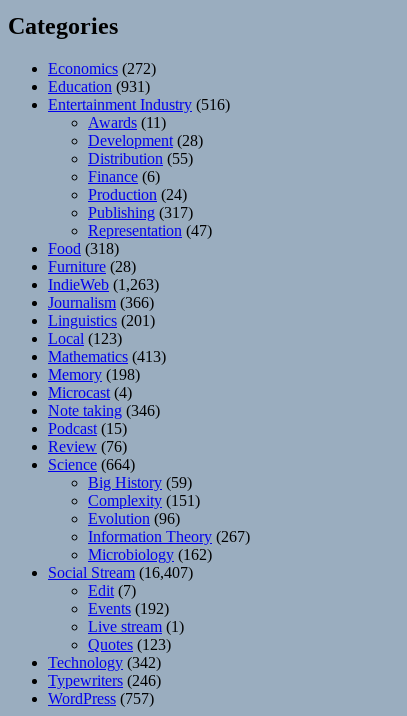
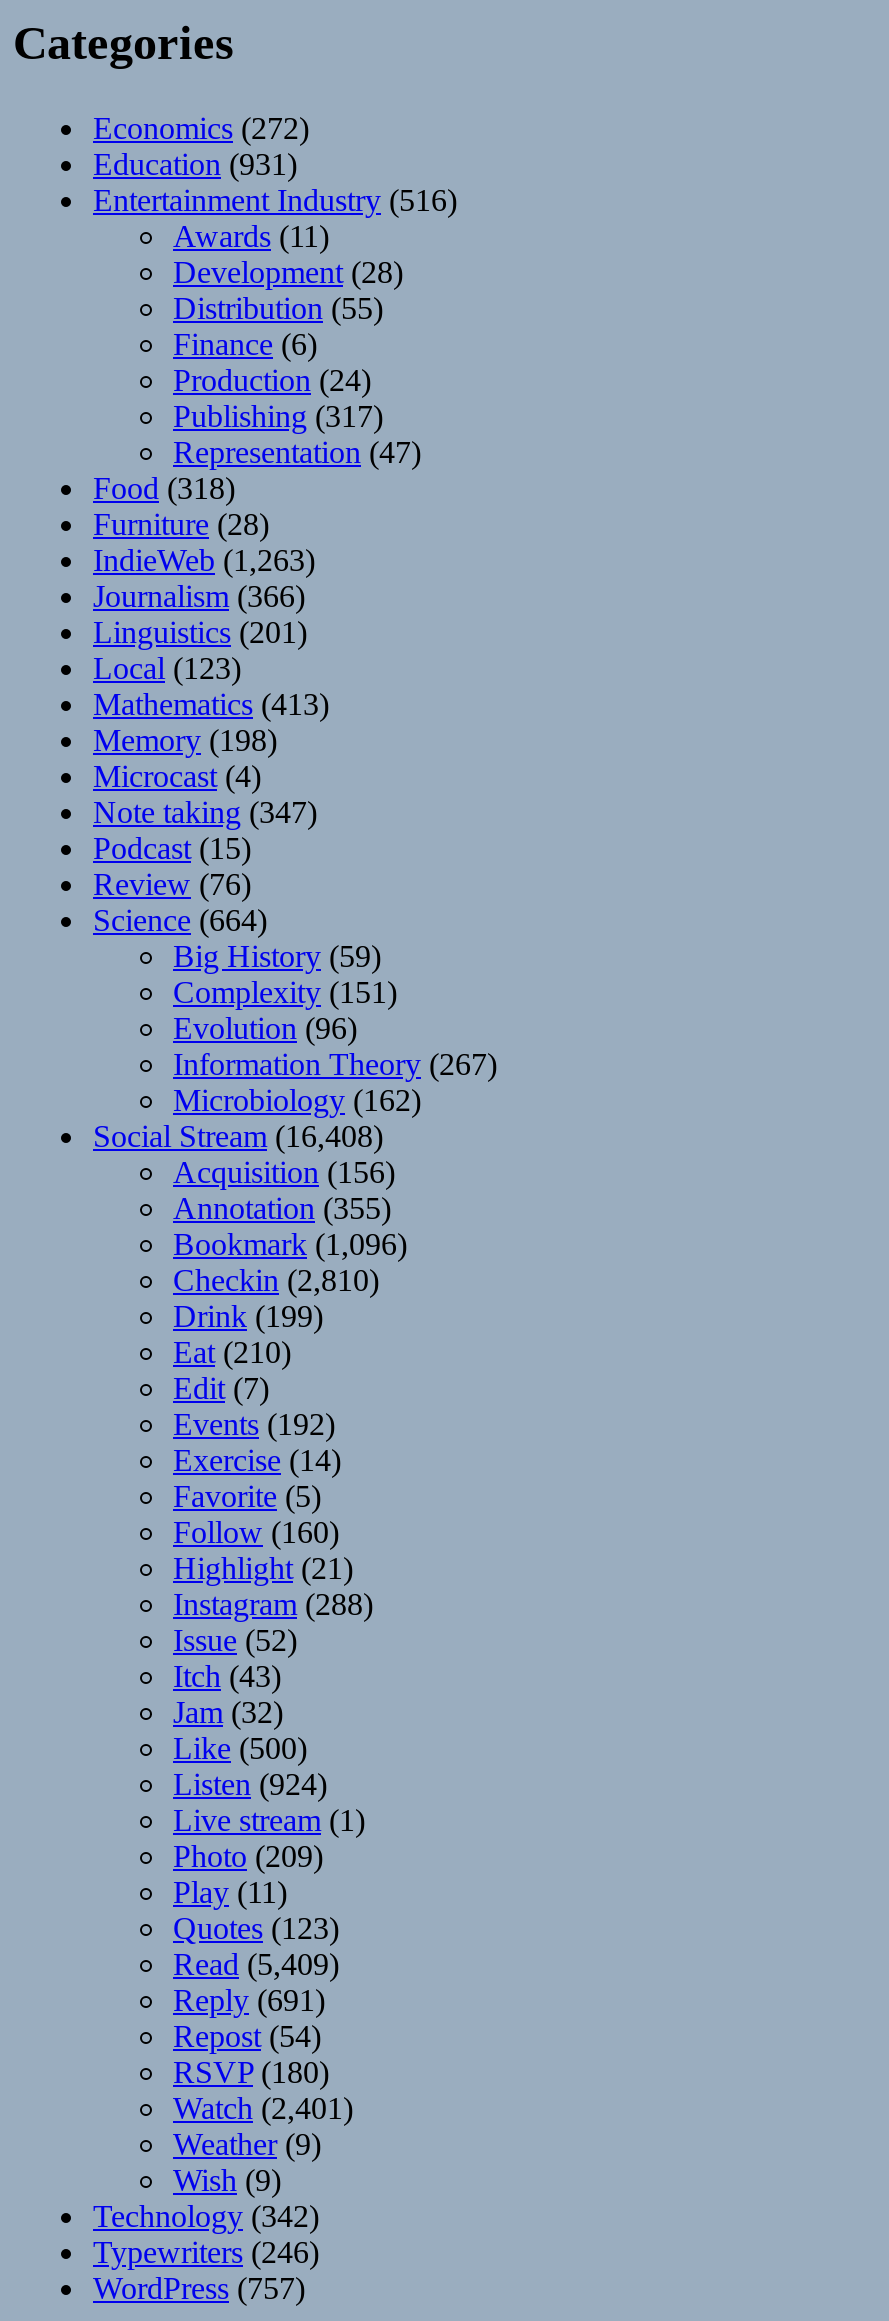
- Note taking (346)
+ Note taking (347)

- Social Stream (16,407)
+ Social Stream (16,408)
+ Acquisition (156)
+ Annotation (355)
+ Bookmark (1,096)
+ Checkin (2,810)
+ Drink (199)
+ Eat (210)

+ Exercise (14)
+ Favorite (5)
+ Follow (160)
+ Highlight (21)
+ Instagram (288)
+ Issue(52)
+ Itch (43)
+ Jam (32)
+ Like (500)
+ Listen (924)

+ Photo (209)
+ Play (11)

+ Read (5,409)
+ Reply(691)
+ Repost(54)
+ RSVP (180)
+ Watch (2,401)
+ Weather (9)
+ Wish (9)
